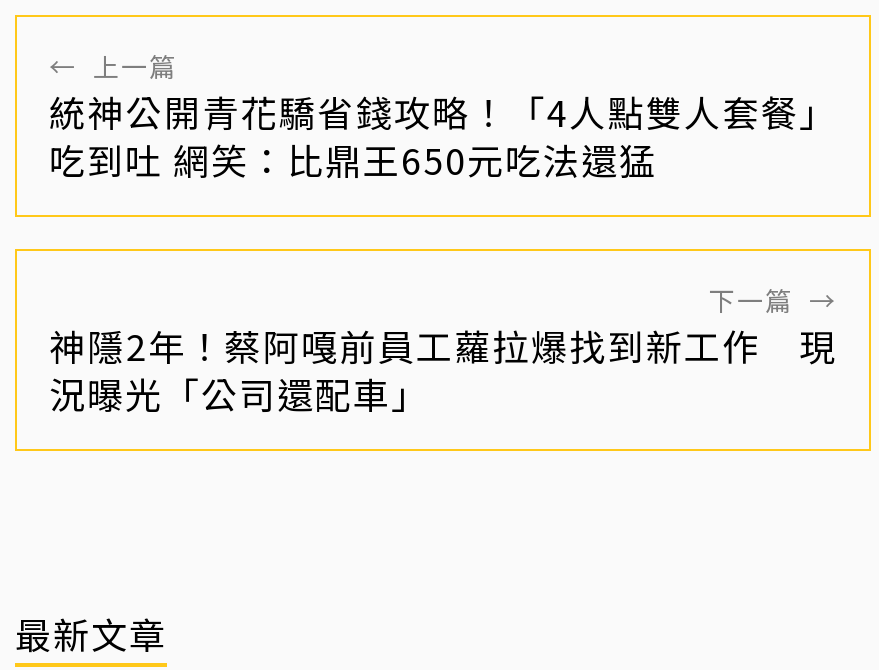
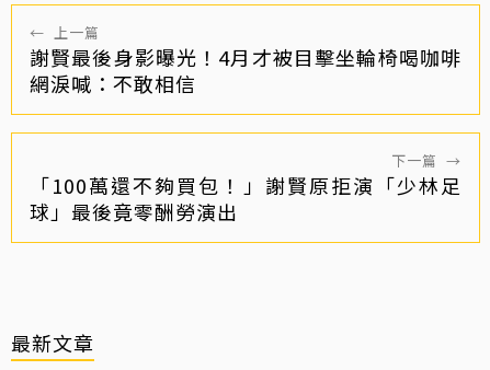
- 統神公開青花驕省錢攻略！「4人點雙人套餐」
- 吃到吐 網笑：比鼎王650元吃法還猛
+ 謝賢最後身影曝光！4月才被目擊坐輪椅喝咖啡
+ 網淚喊：不敢相信

- 神隱2年！蔡阿嘎前員工蘿拉爆找到新工作 現
- 況曝光「公司還配車」
+ 「100萬還不夠買包！」謝賢原拒演「少林足
+ 球」最後竟零酬勞演出
